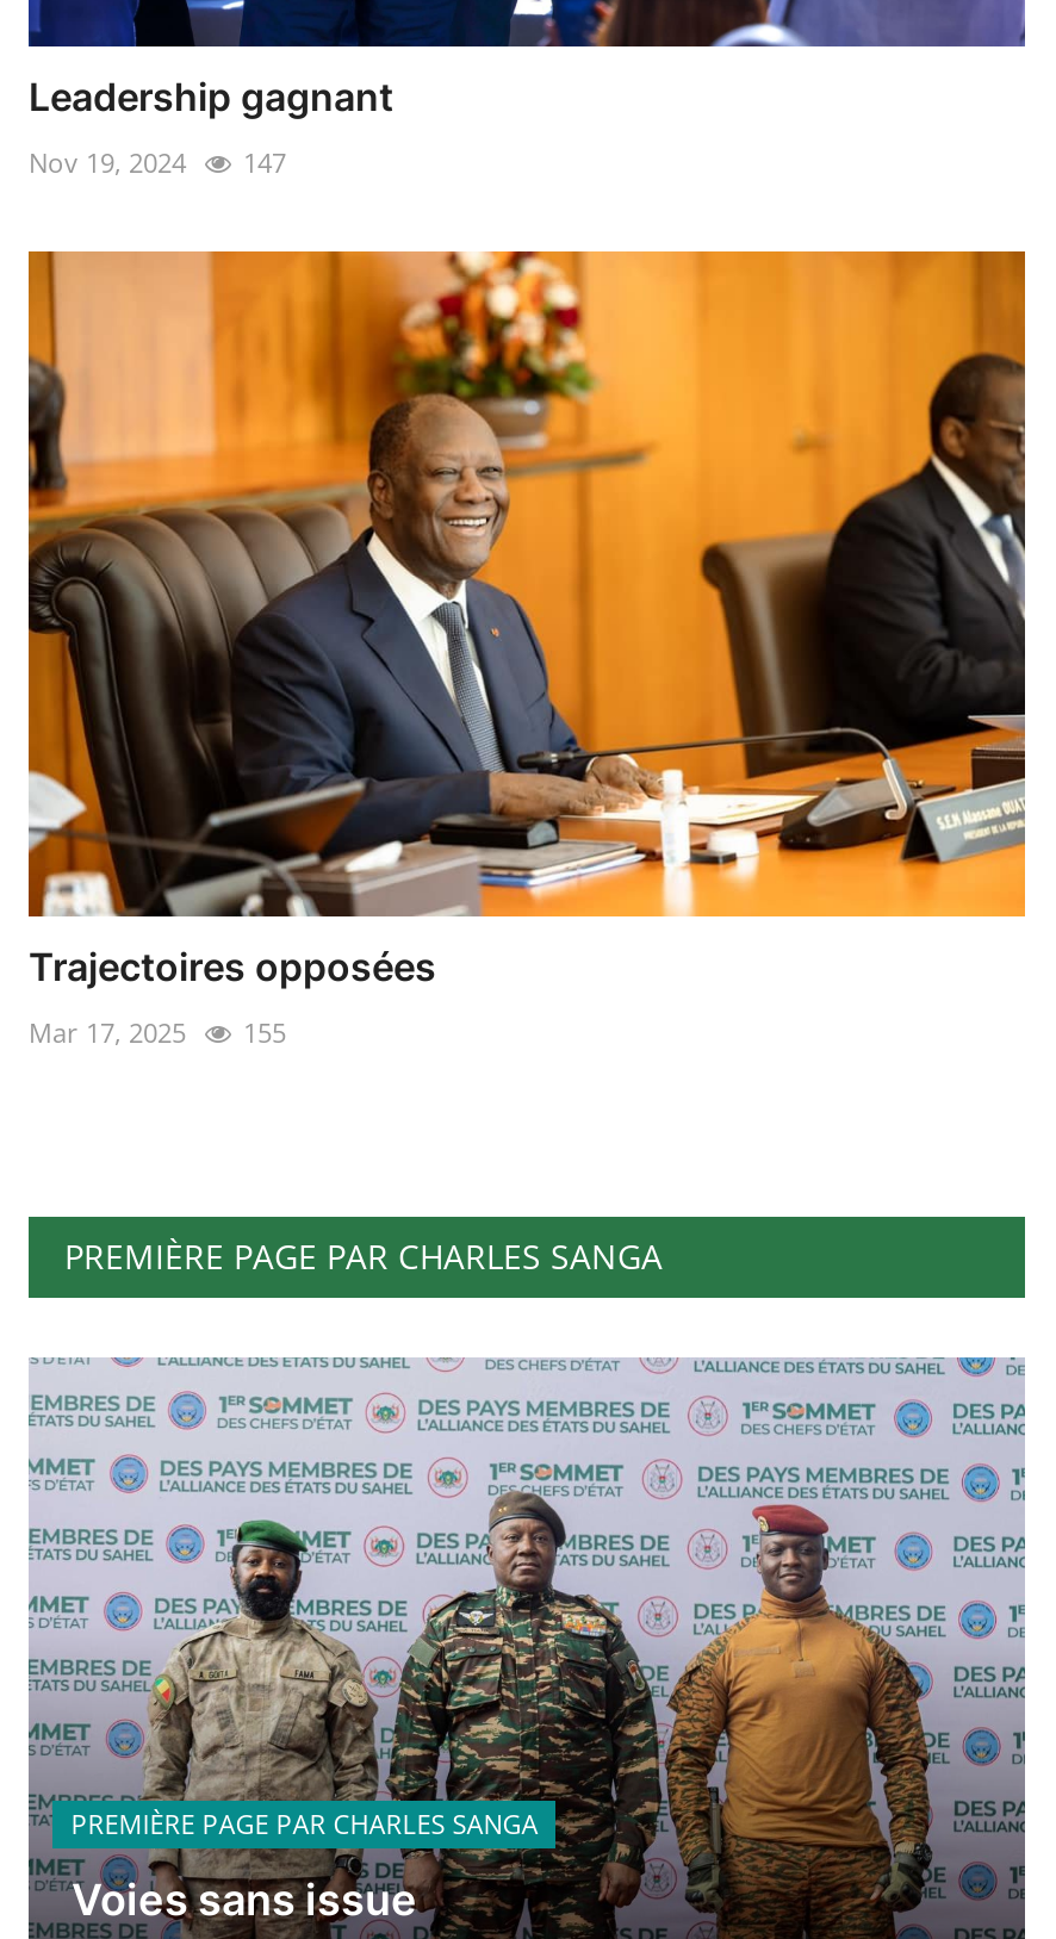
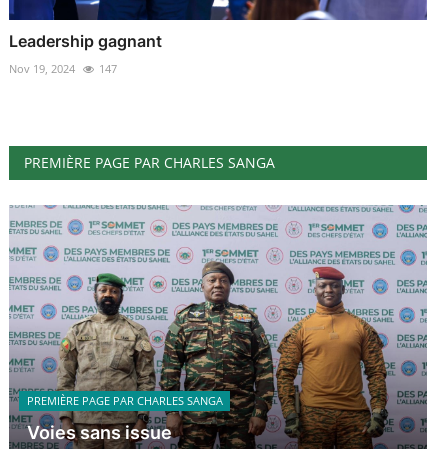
- [image]
- Trajectoires opposées
- Mar 17, 2025
- 155
